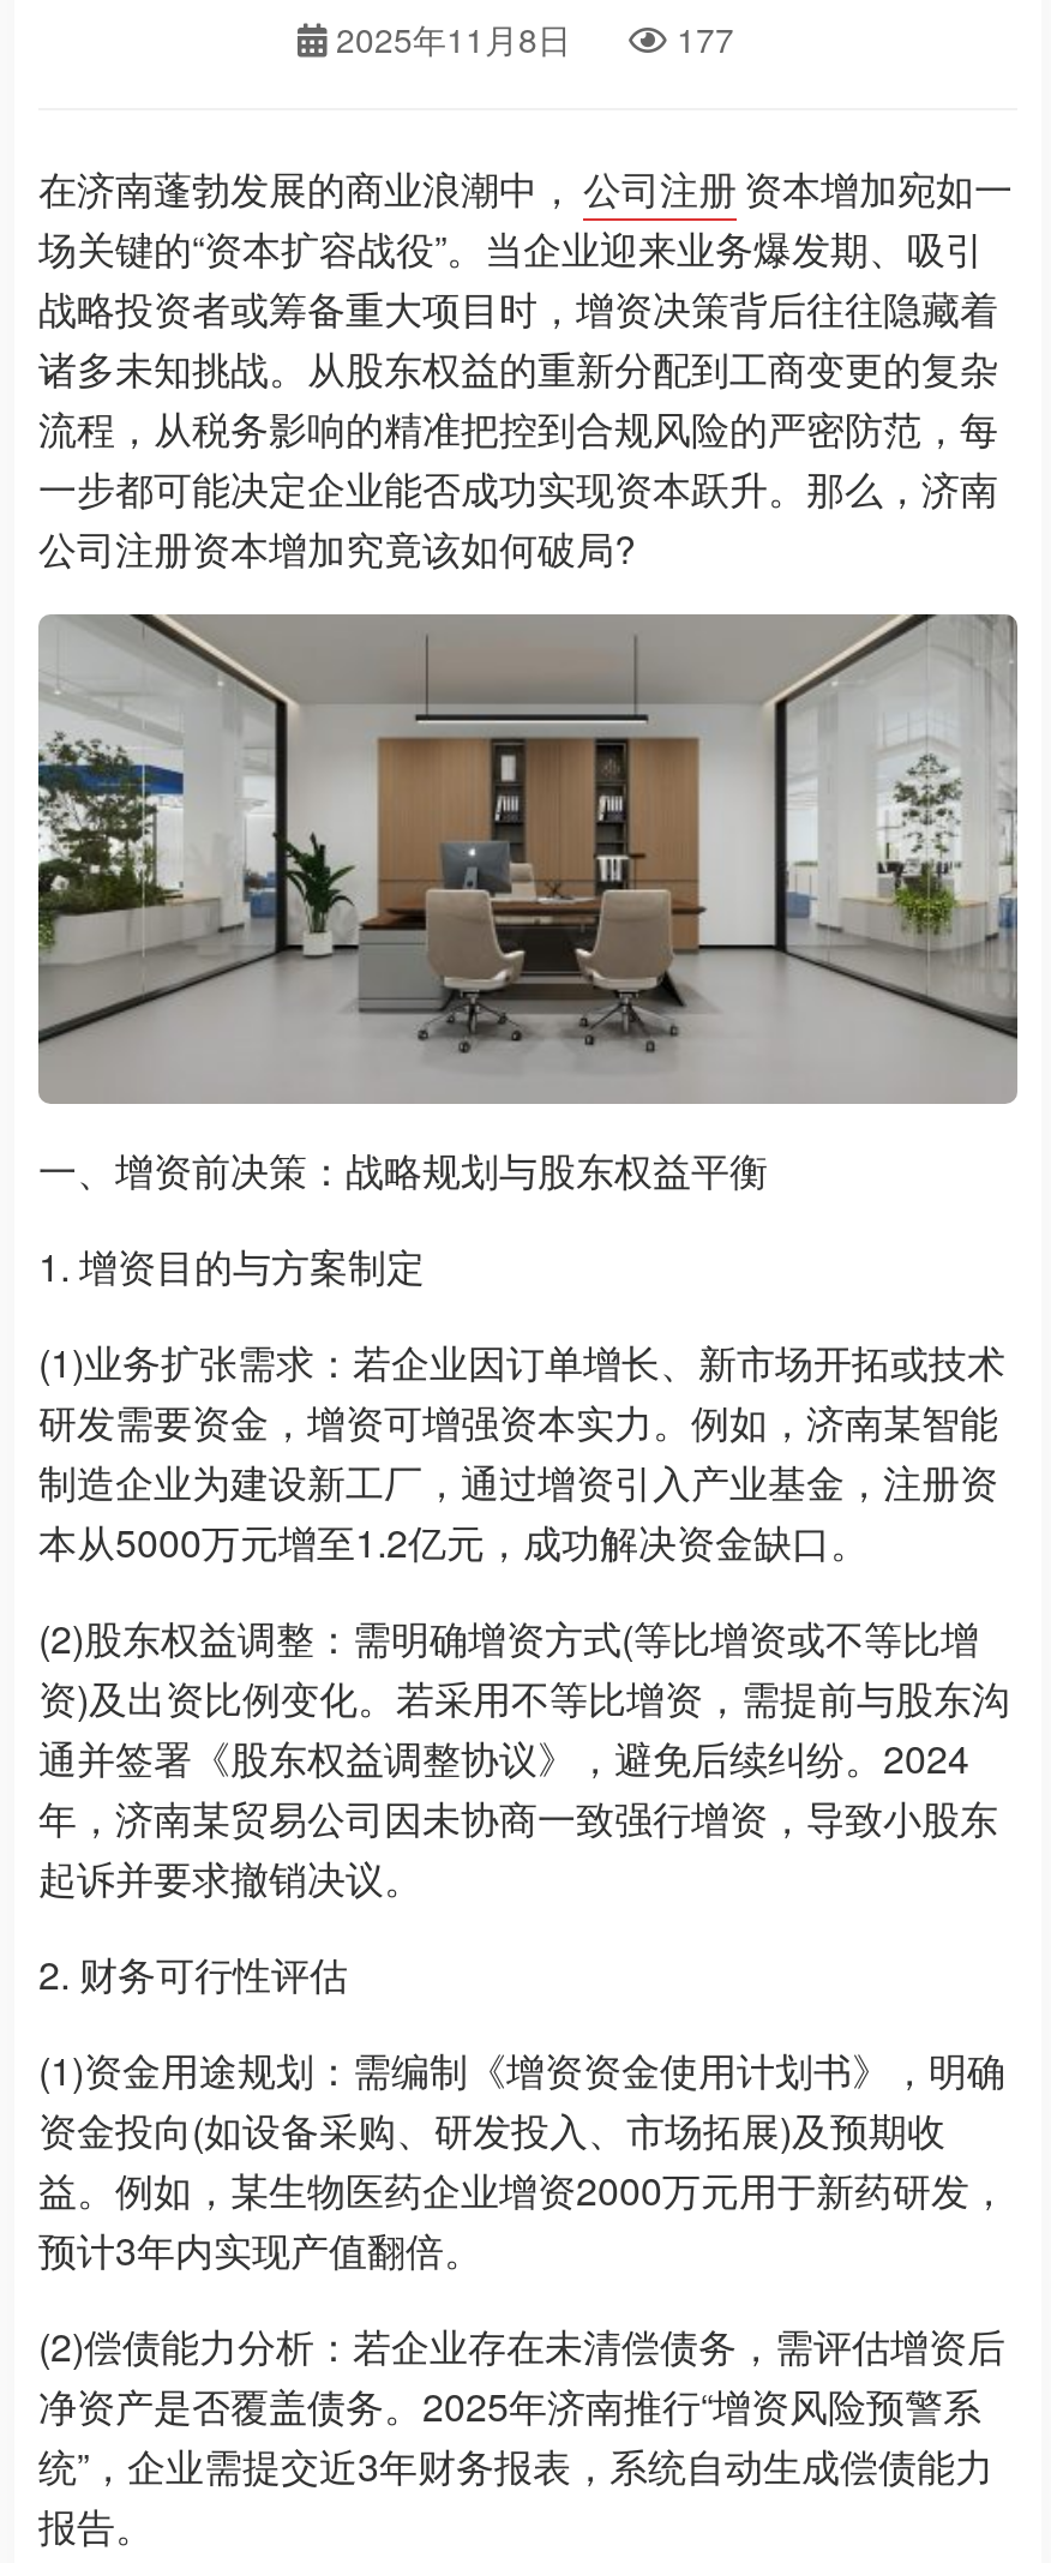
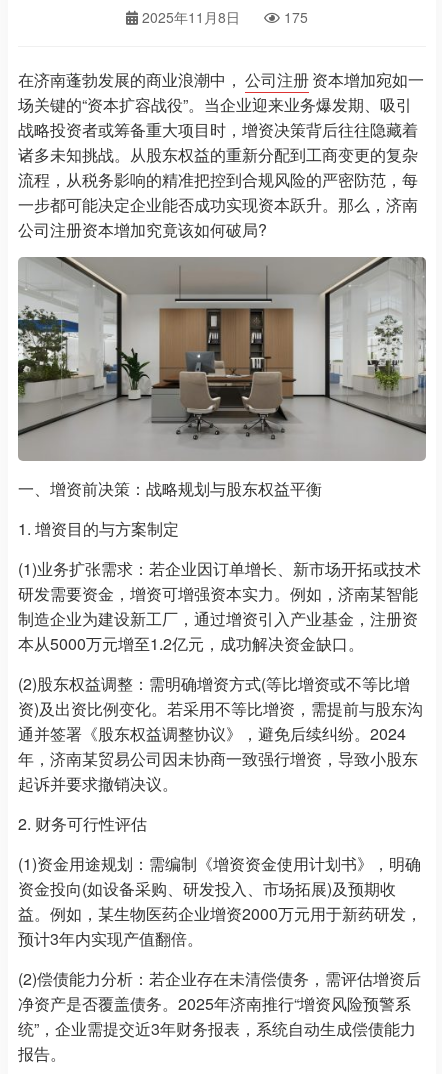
- 2025年11月8日 177
+ 2025年11月8日 175
